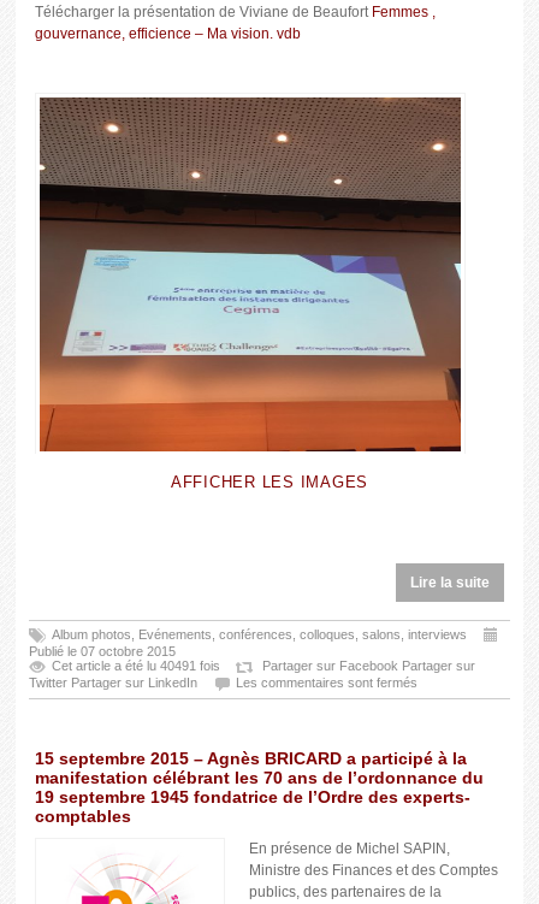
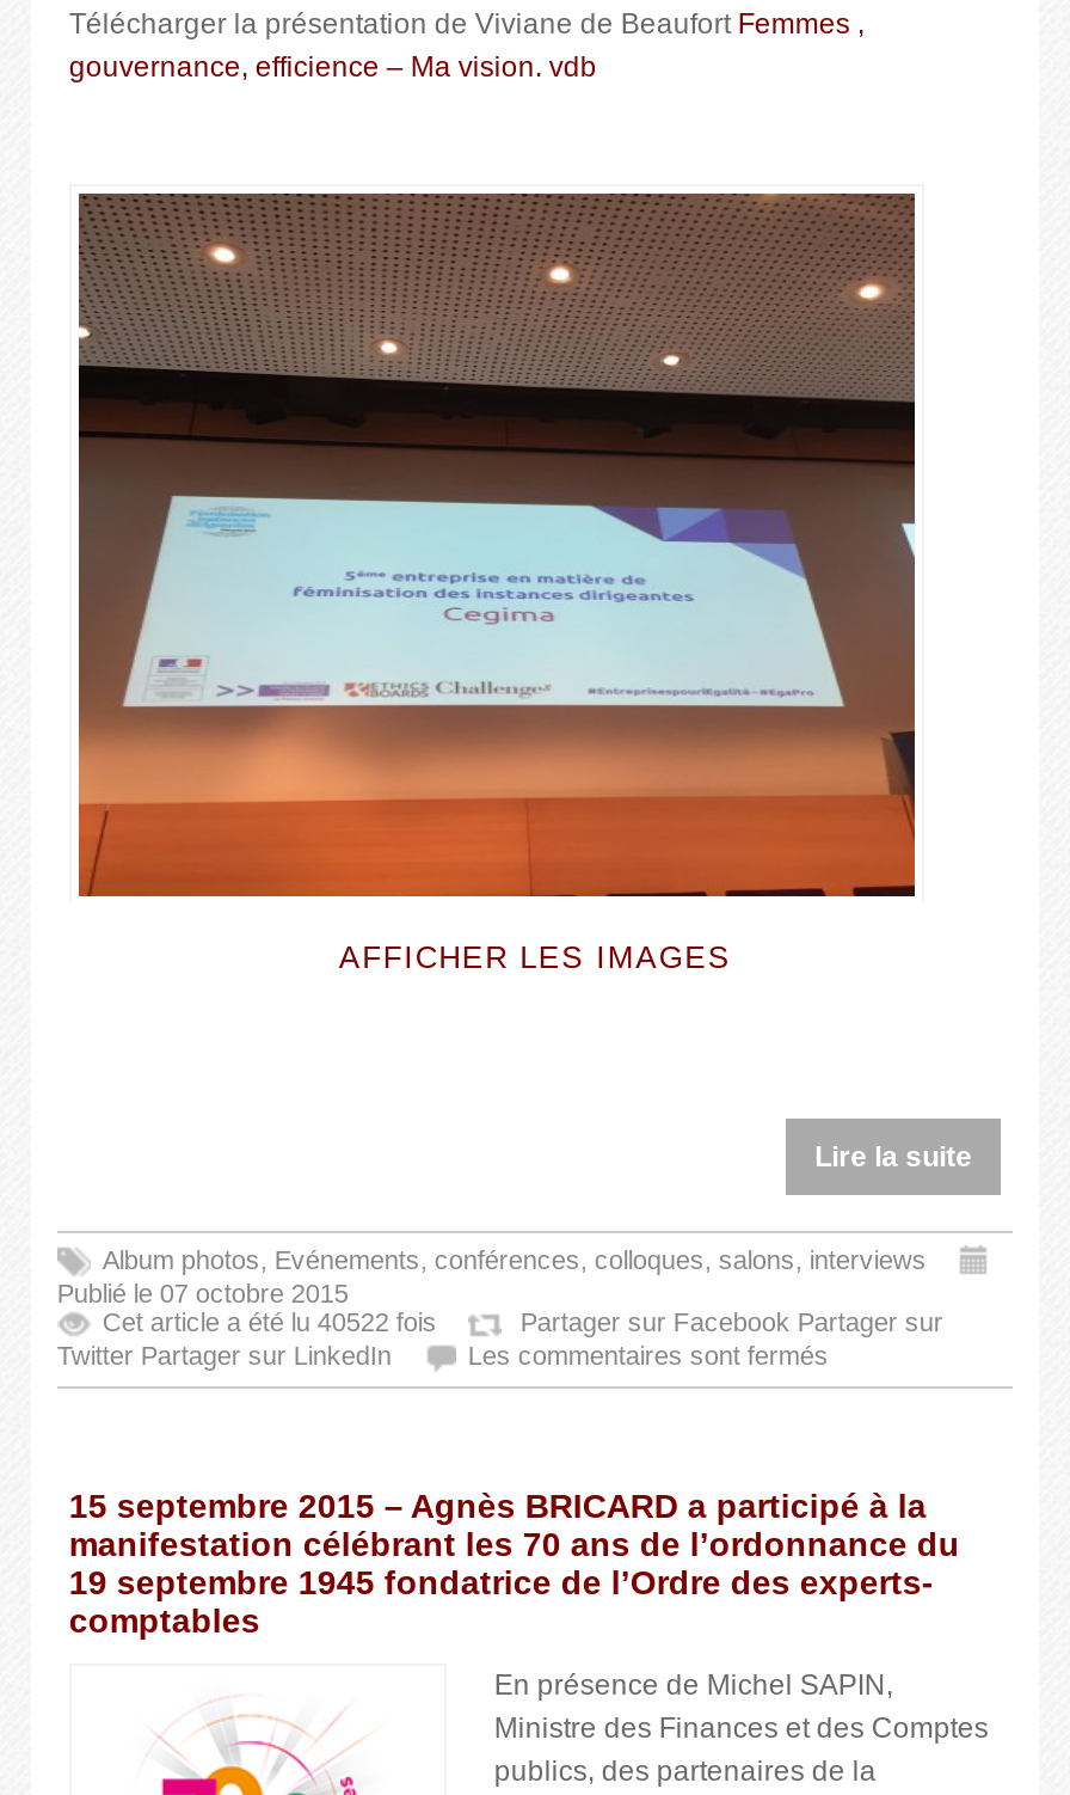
- Cet article a été lu 40491 fois
+ Cet article a été lu 40522 fois
